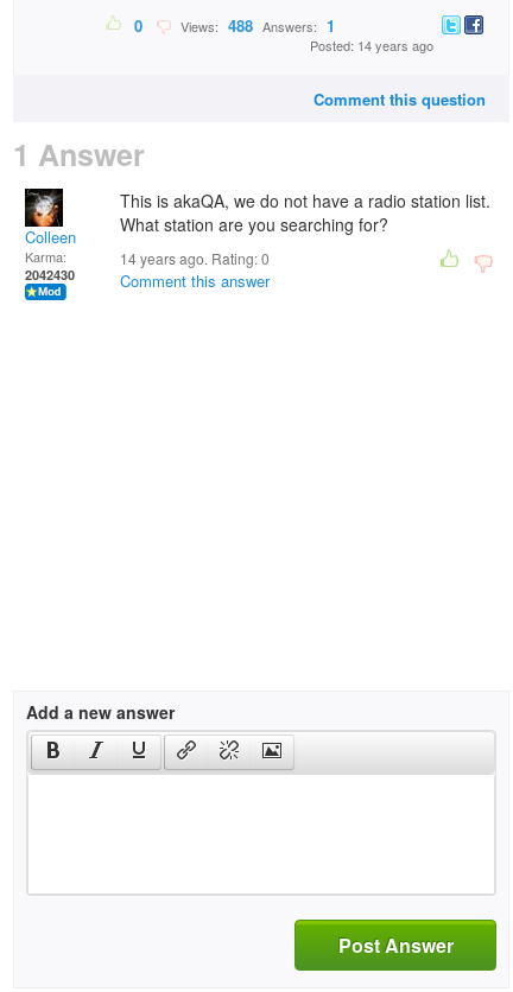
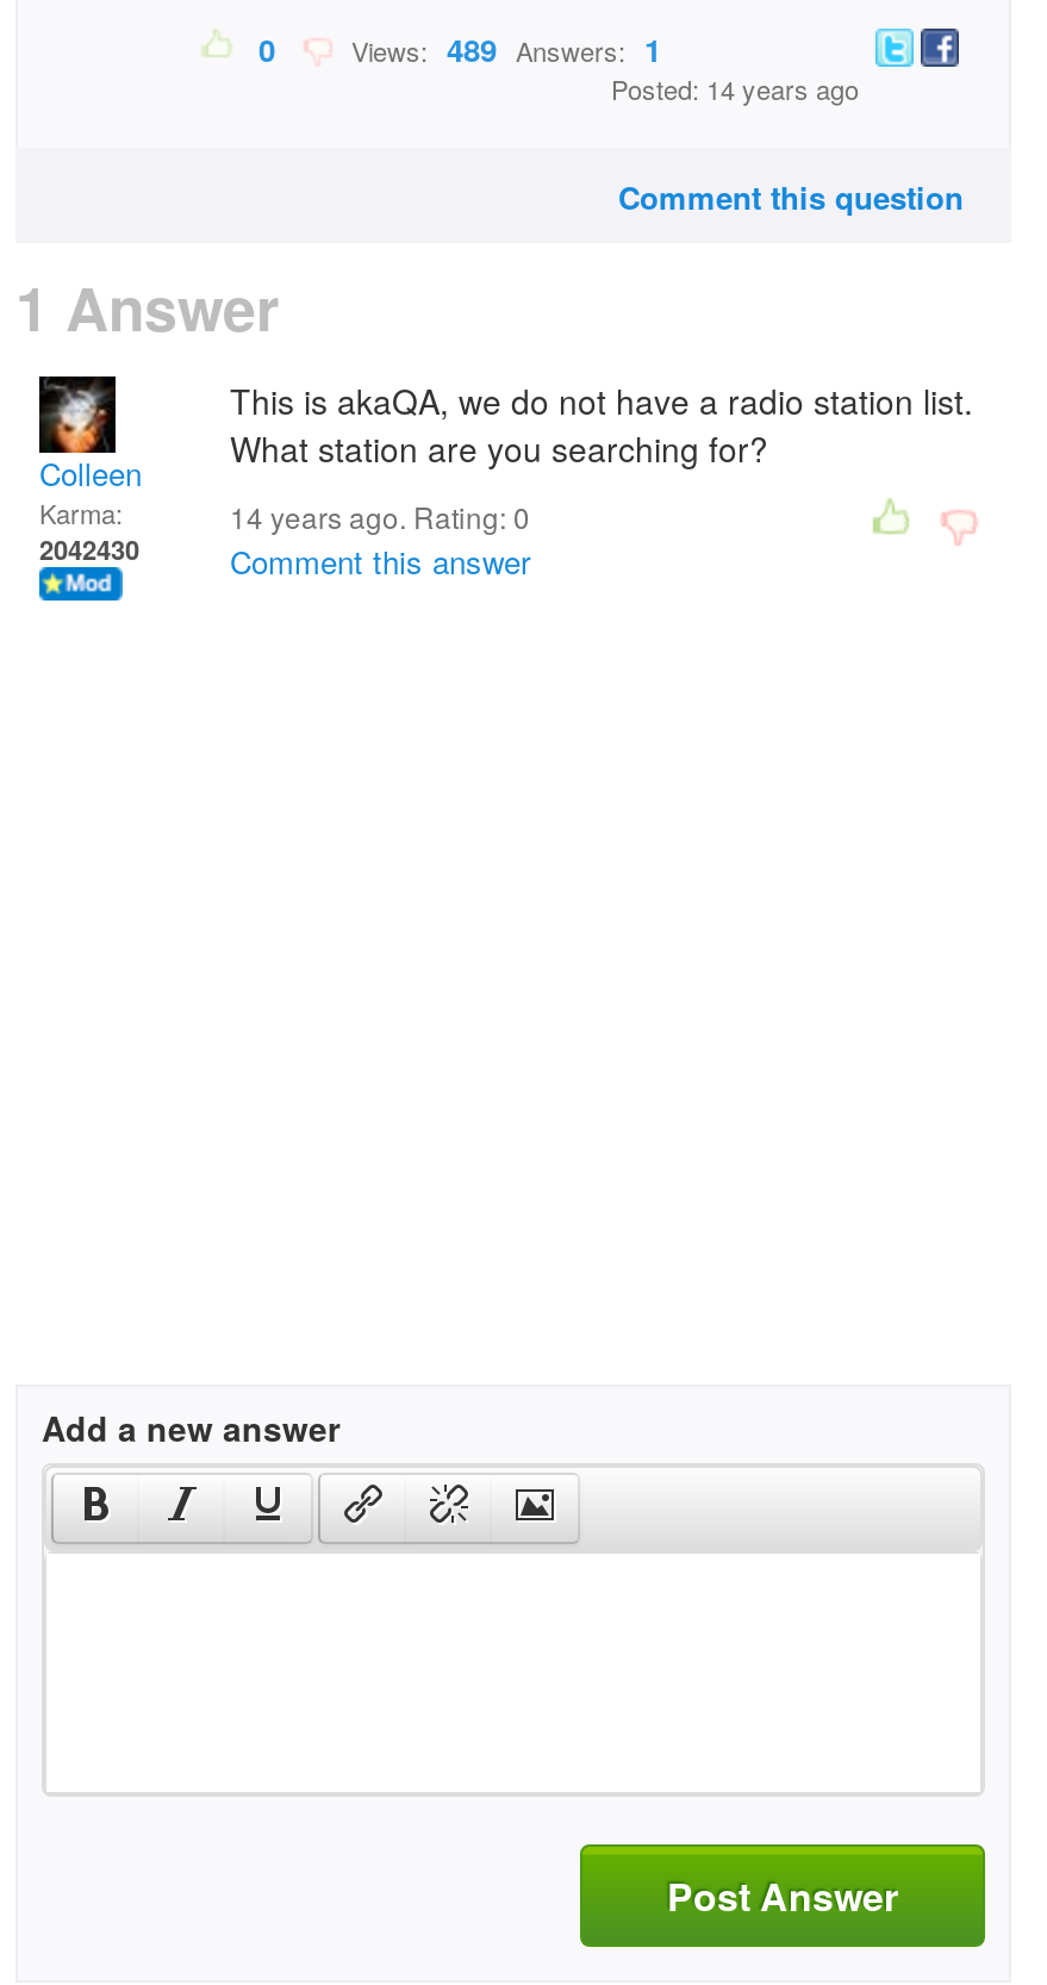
- Views: 488 Answers: 1
+ Views: 489 Answers: 1
